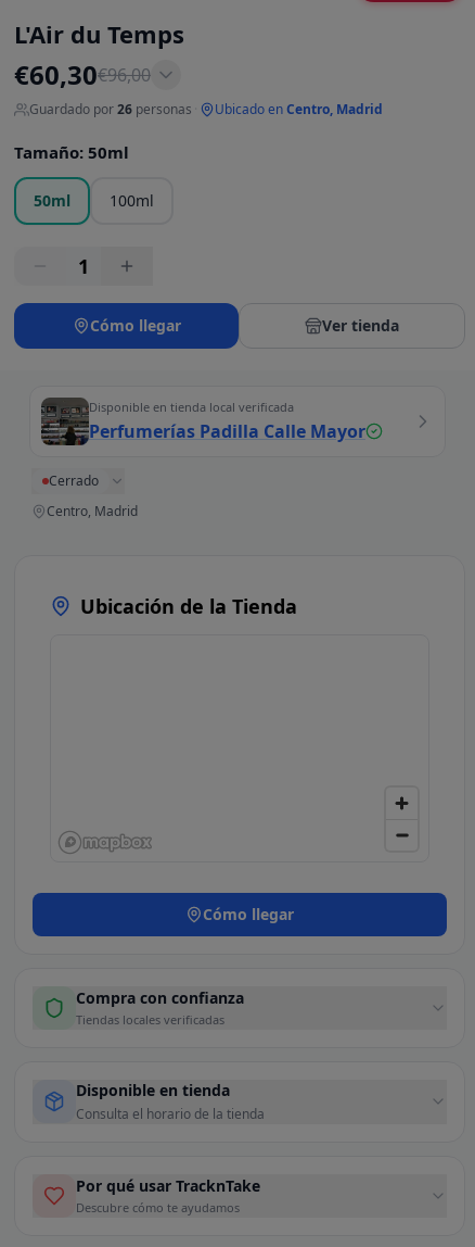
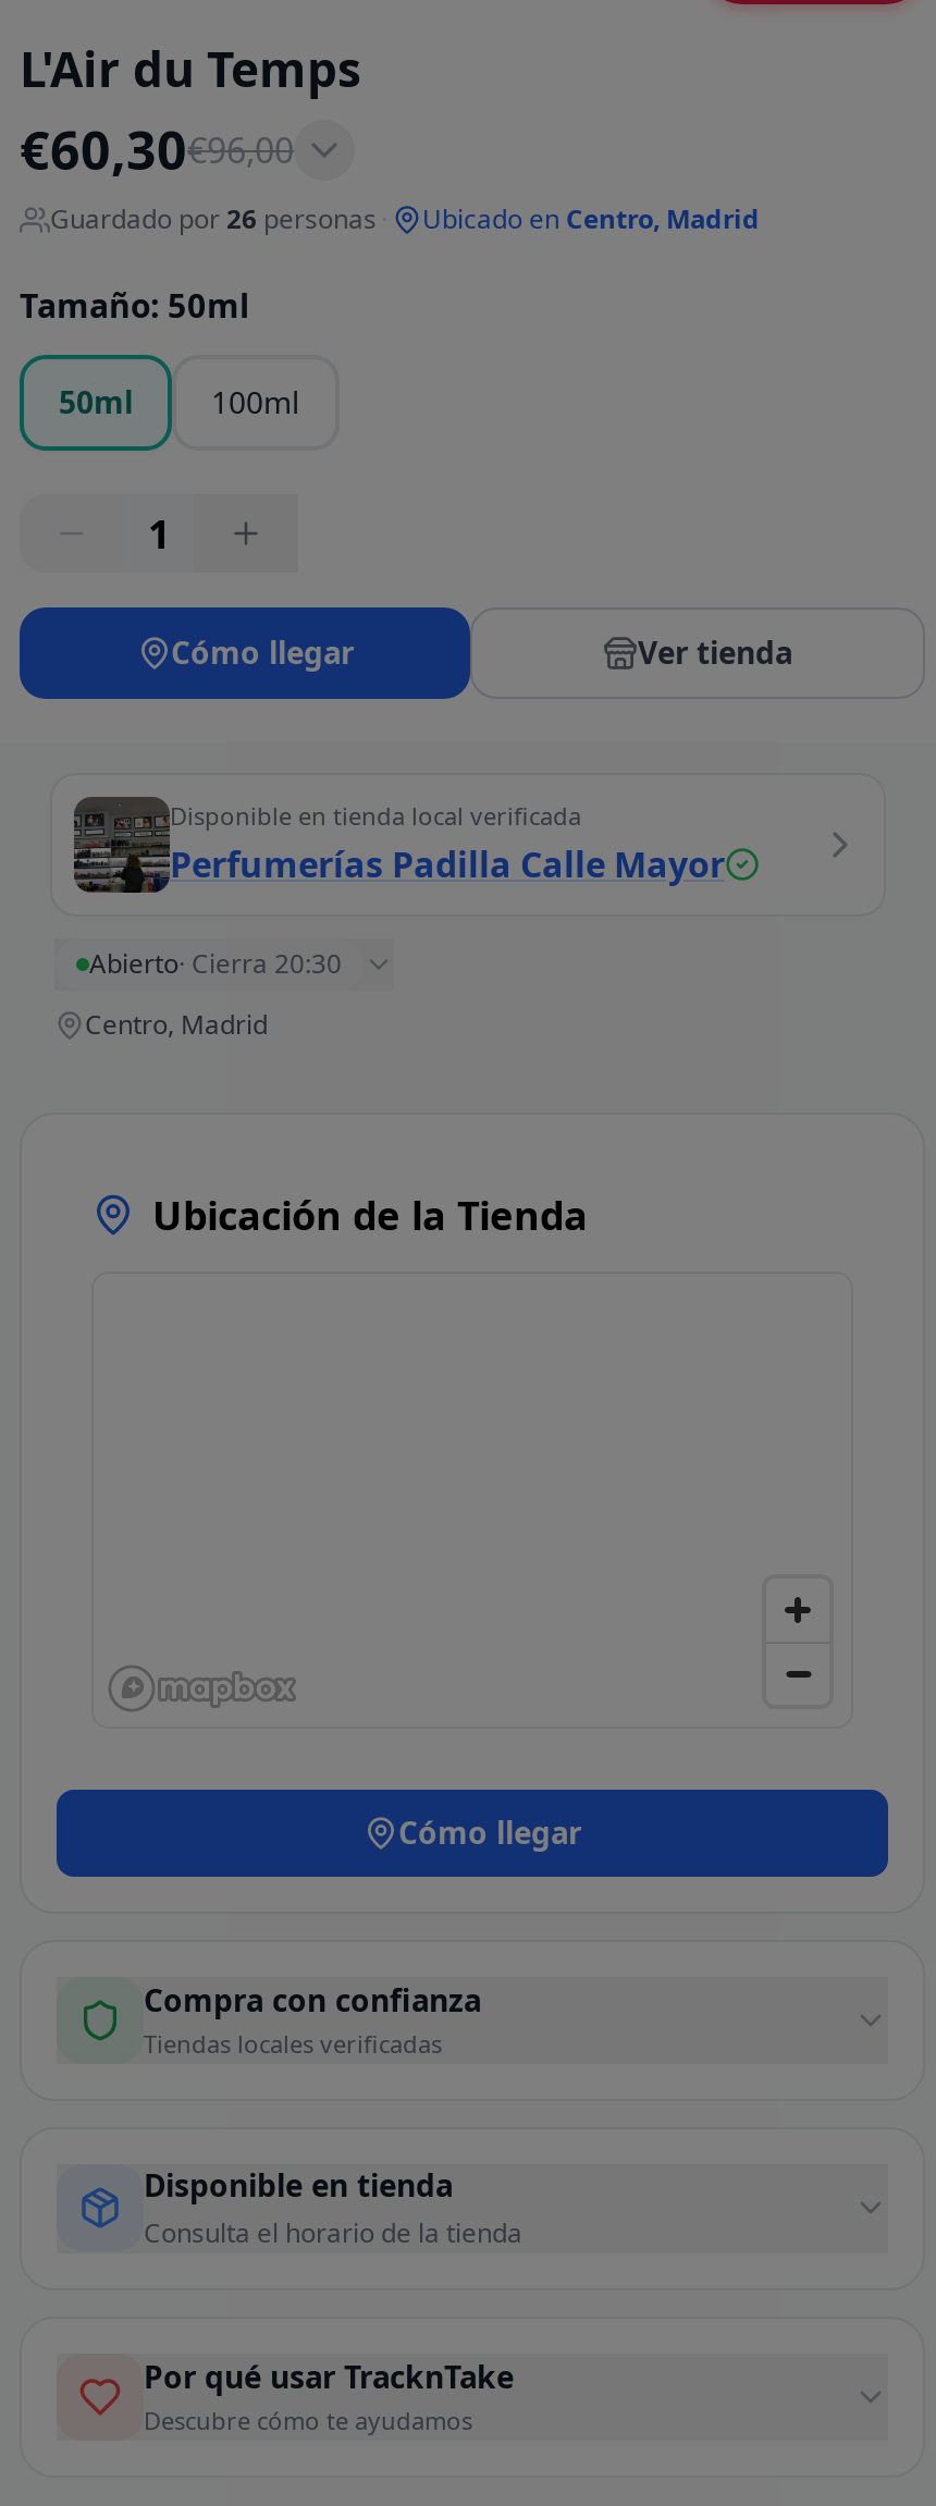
- Cerrado
+ Abierto · Cierra 20:30
